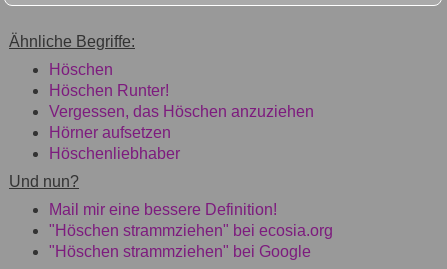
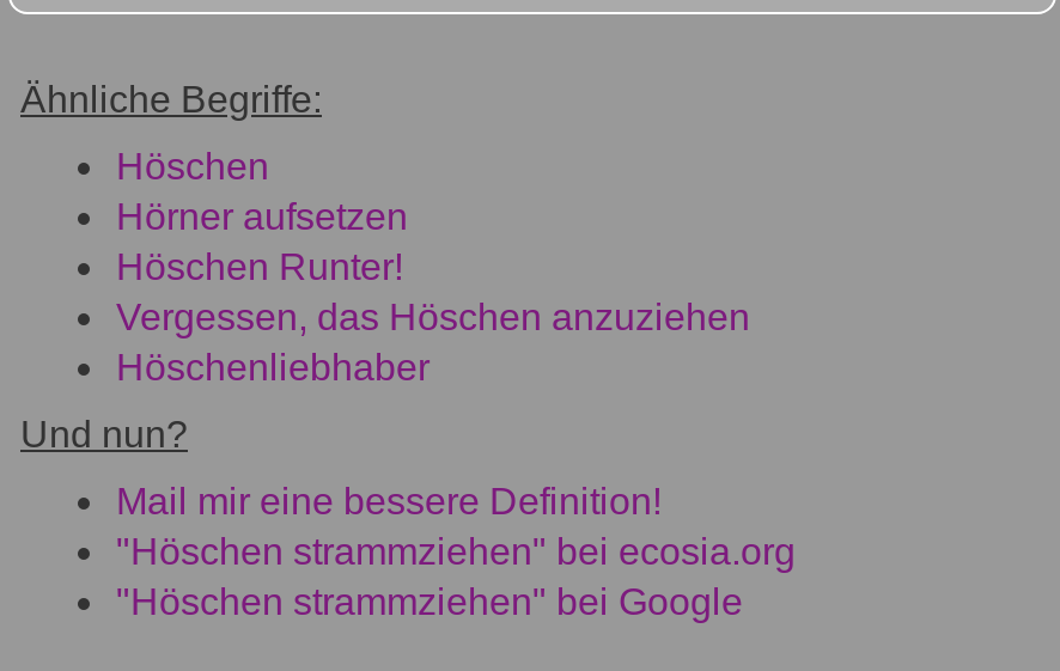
moved down: Höschen Runter! | Vergessen, das Höschen anzuziehen

moved up: Hörner aufsetzen
